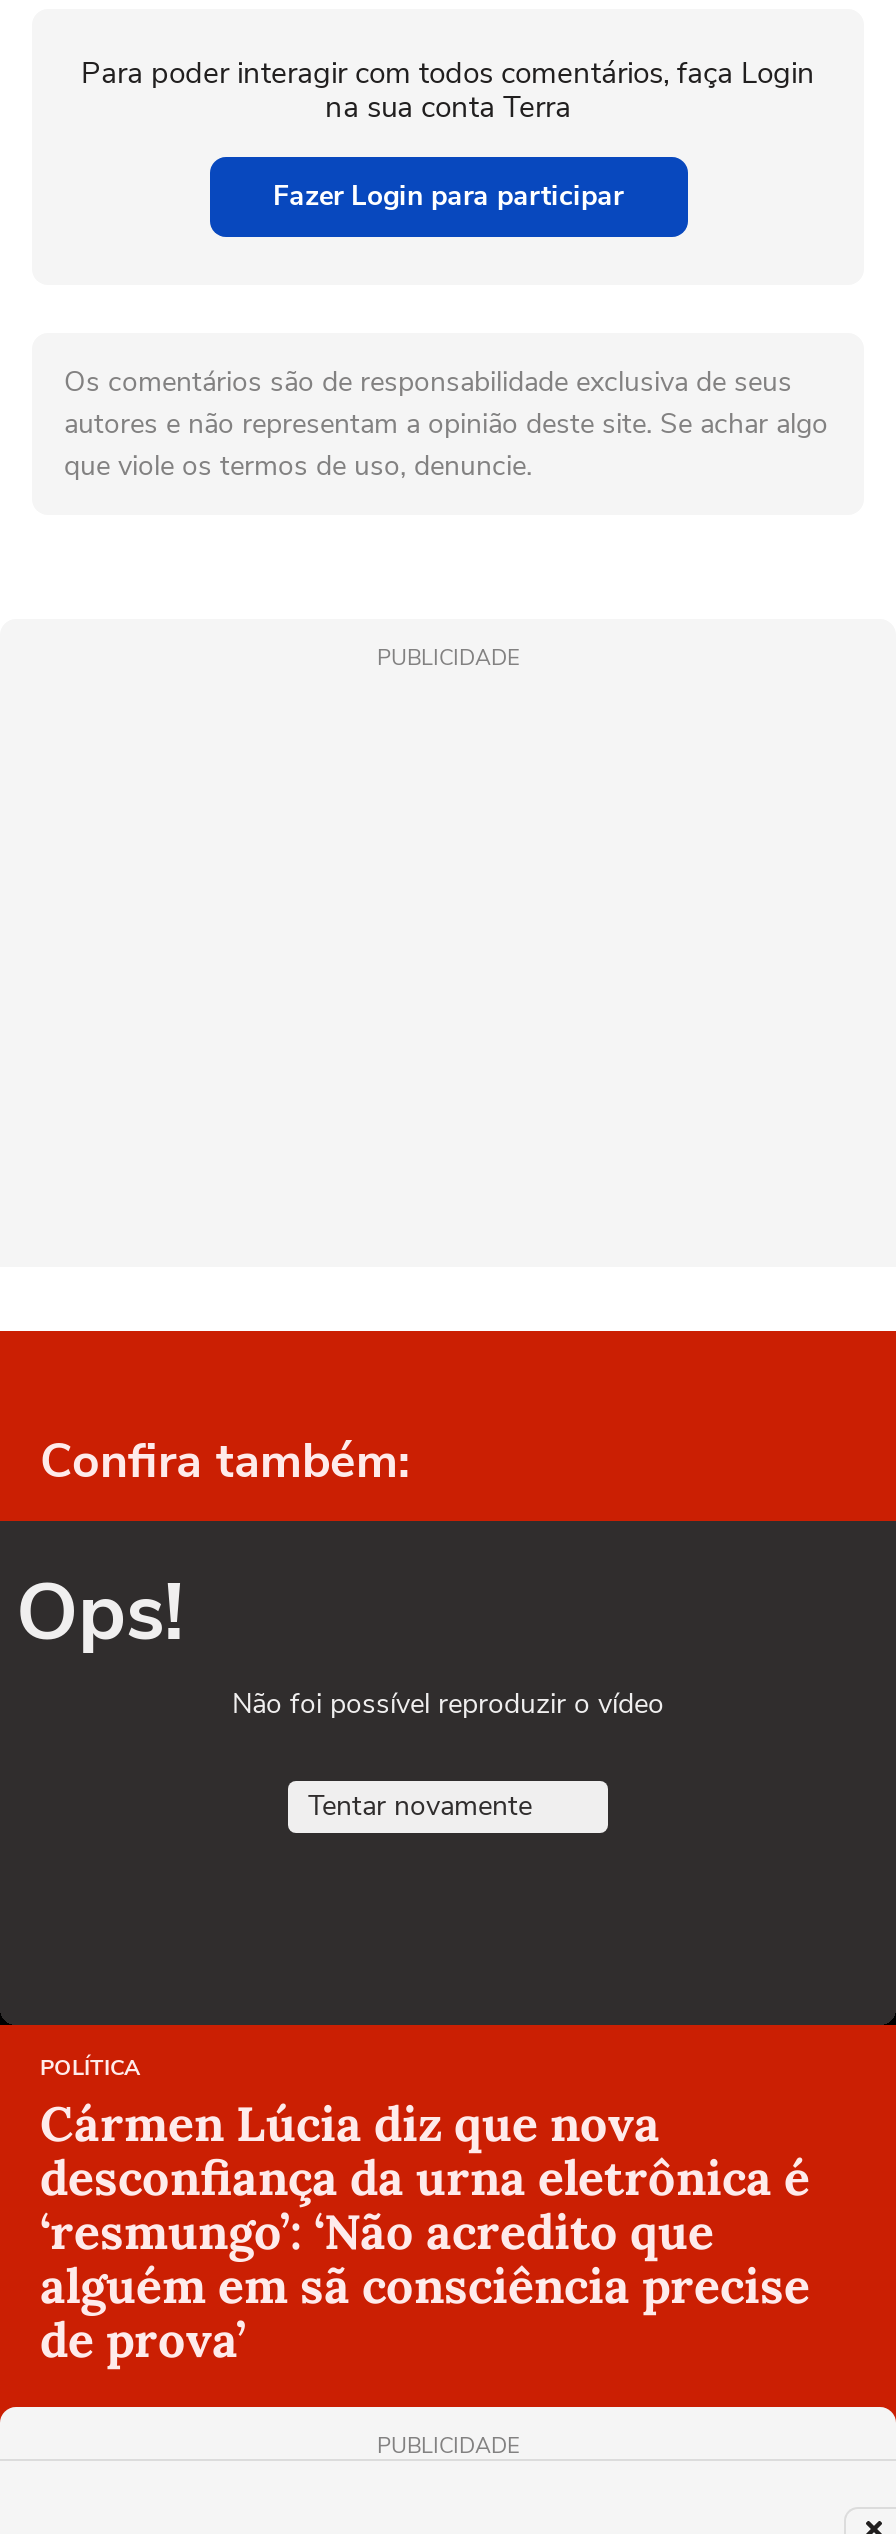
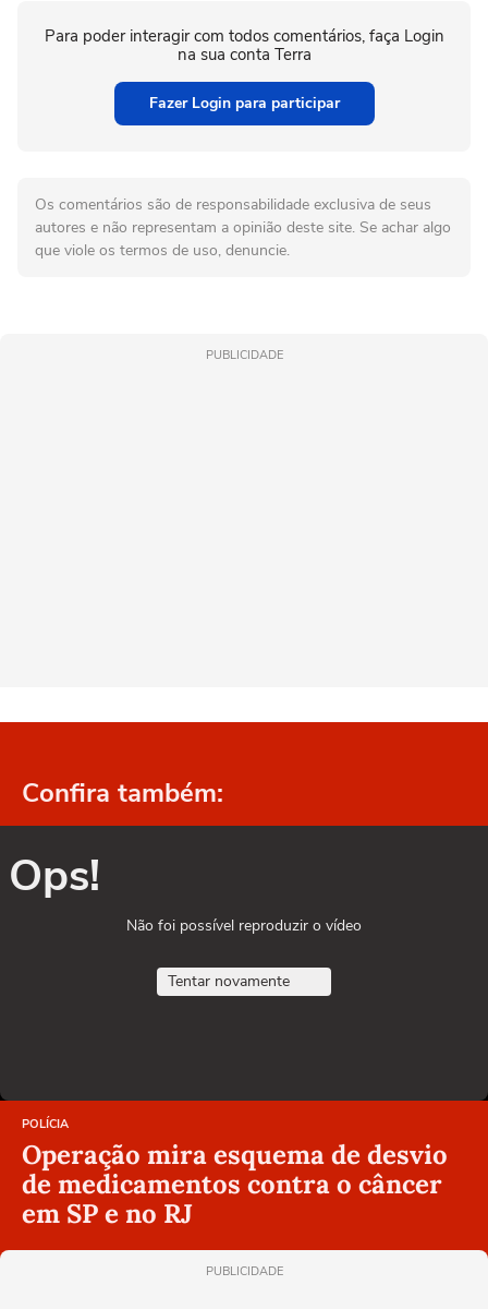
- POLÍTICA
- Cármen Lúcia diz que nova
- desconfiança da urna eletrônica é
- ‘resmungo’: ‘Não acredito que
- alguém em sã consciência precise
- de prova’
+ POLÍCIA
+ Operação mira esquema de desvio
+ de medicamentos contra o câncer
+ em SP e no RJ
